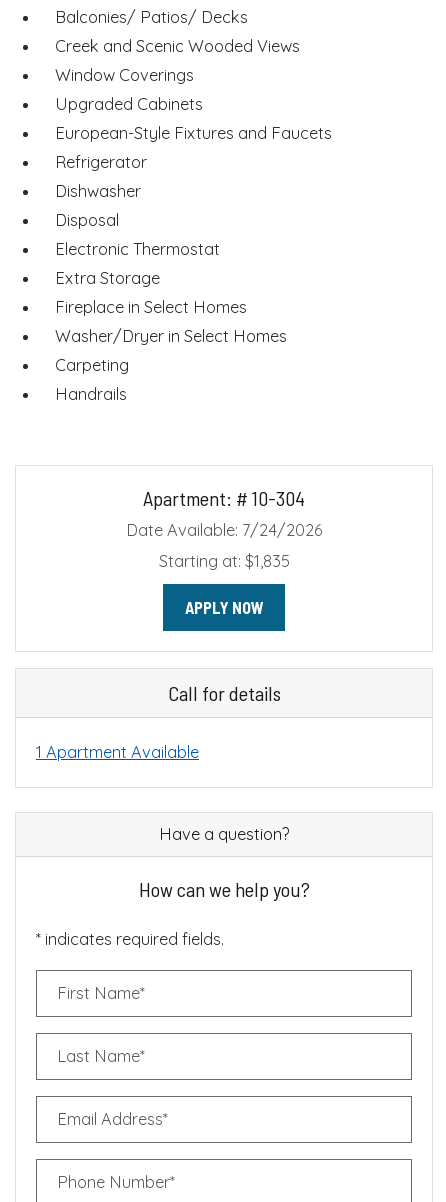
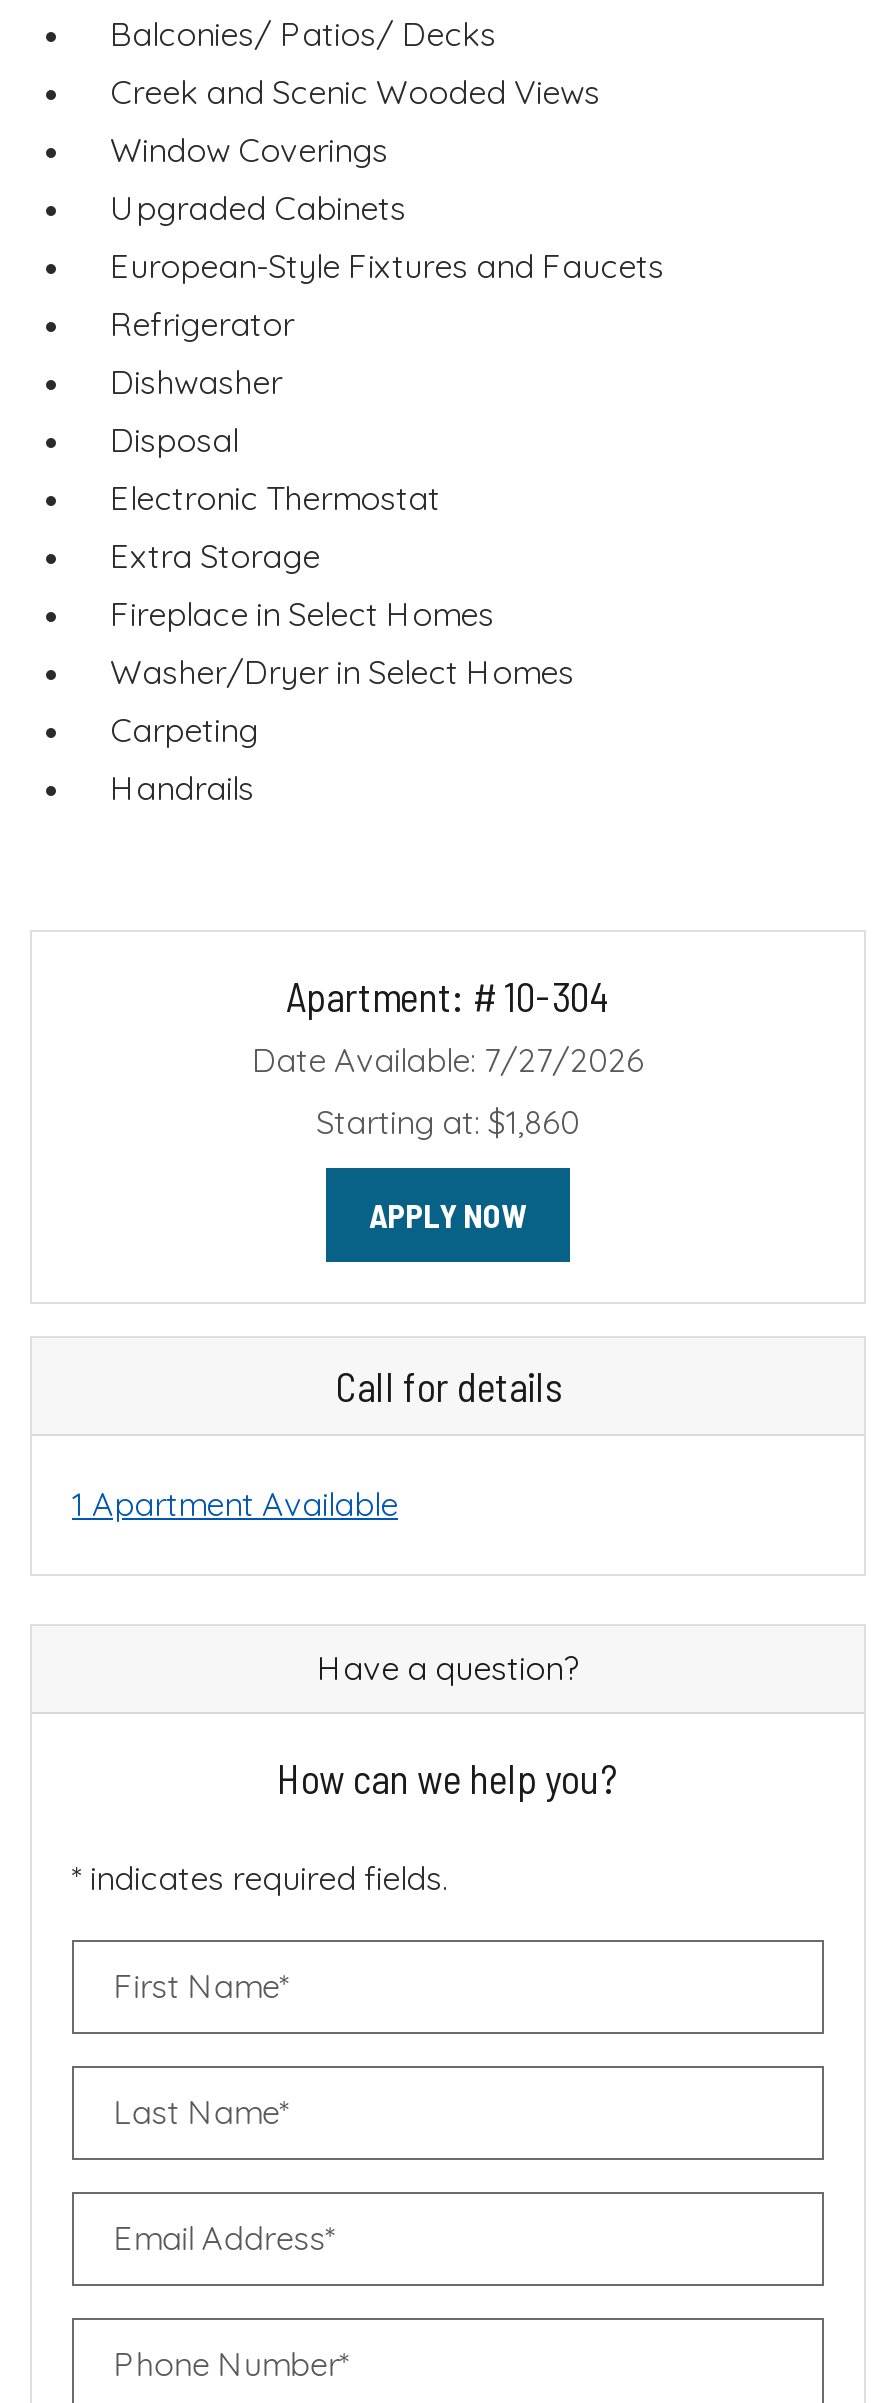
- Date Available: 7/24/2026
+ Date Available: 7/27/2026

- Starting at: $1,835
+ Starting at: $1,860
